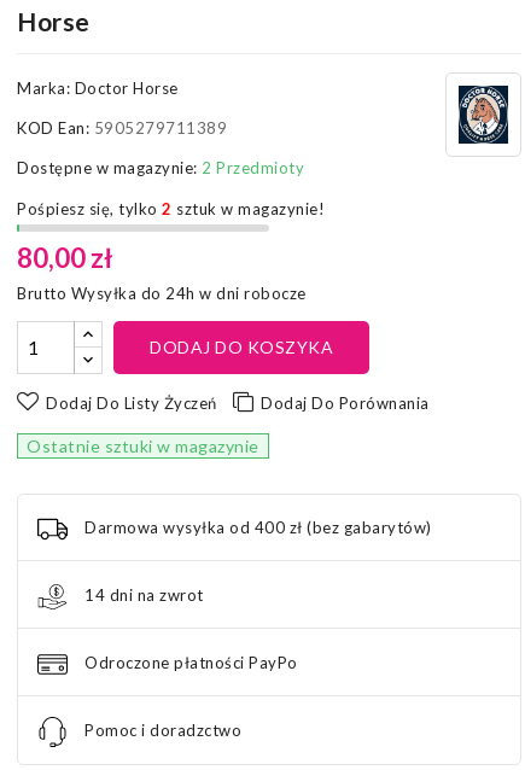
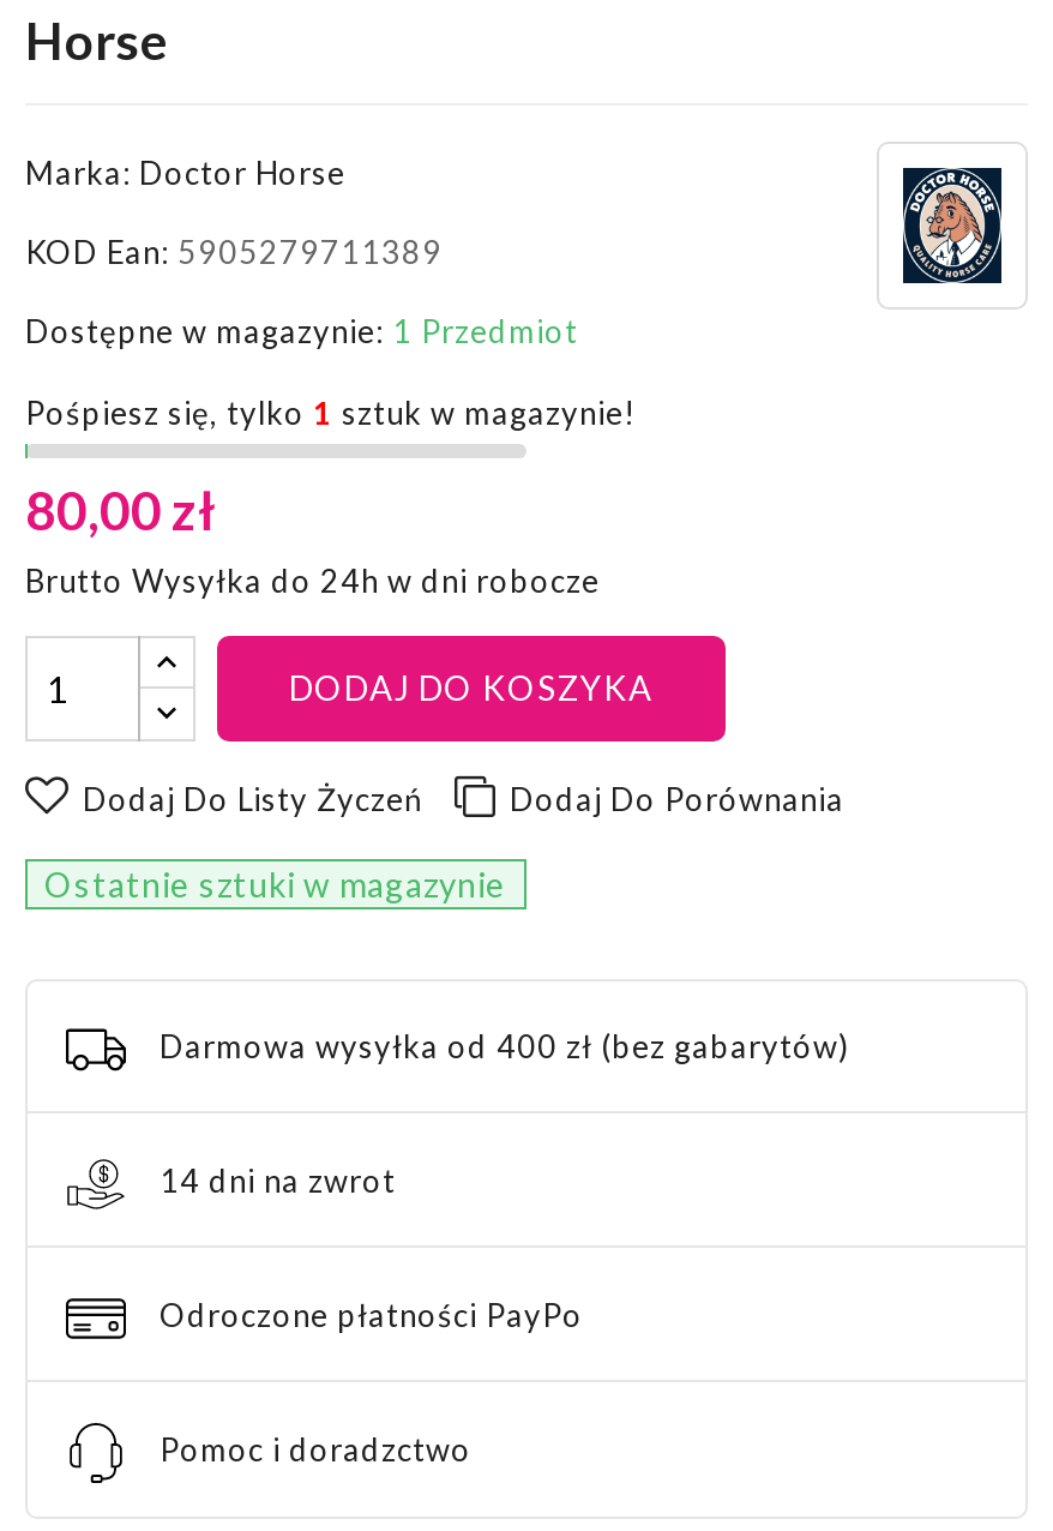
- Dostępne w magazynie: 2 Przedmioty
+ Dostępne w magazynie: 1 Przedmiot

- Pośpiesz się, tylko 2 sztuk w magazynie!
+ Pośpiesz się, tylko 1 sztuk w magazynie!
